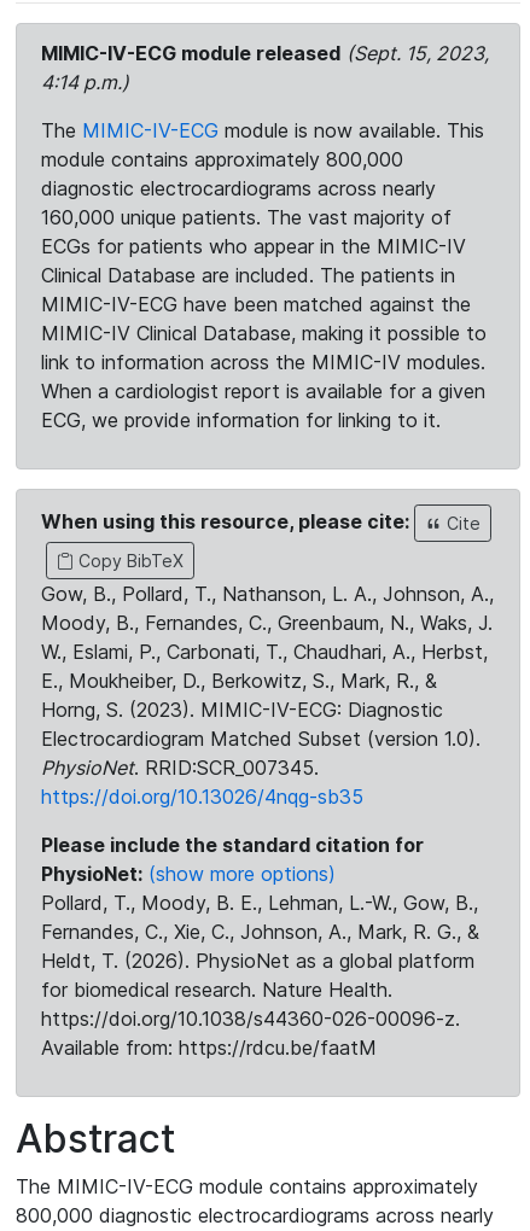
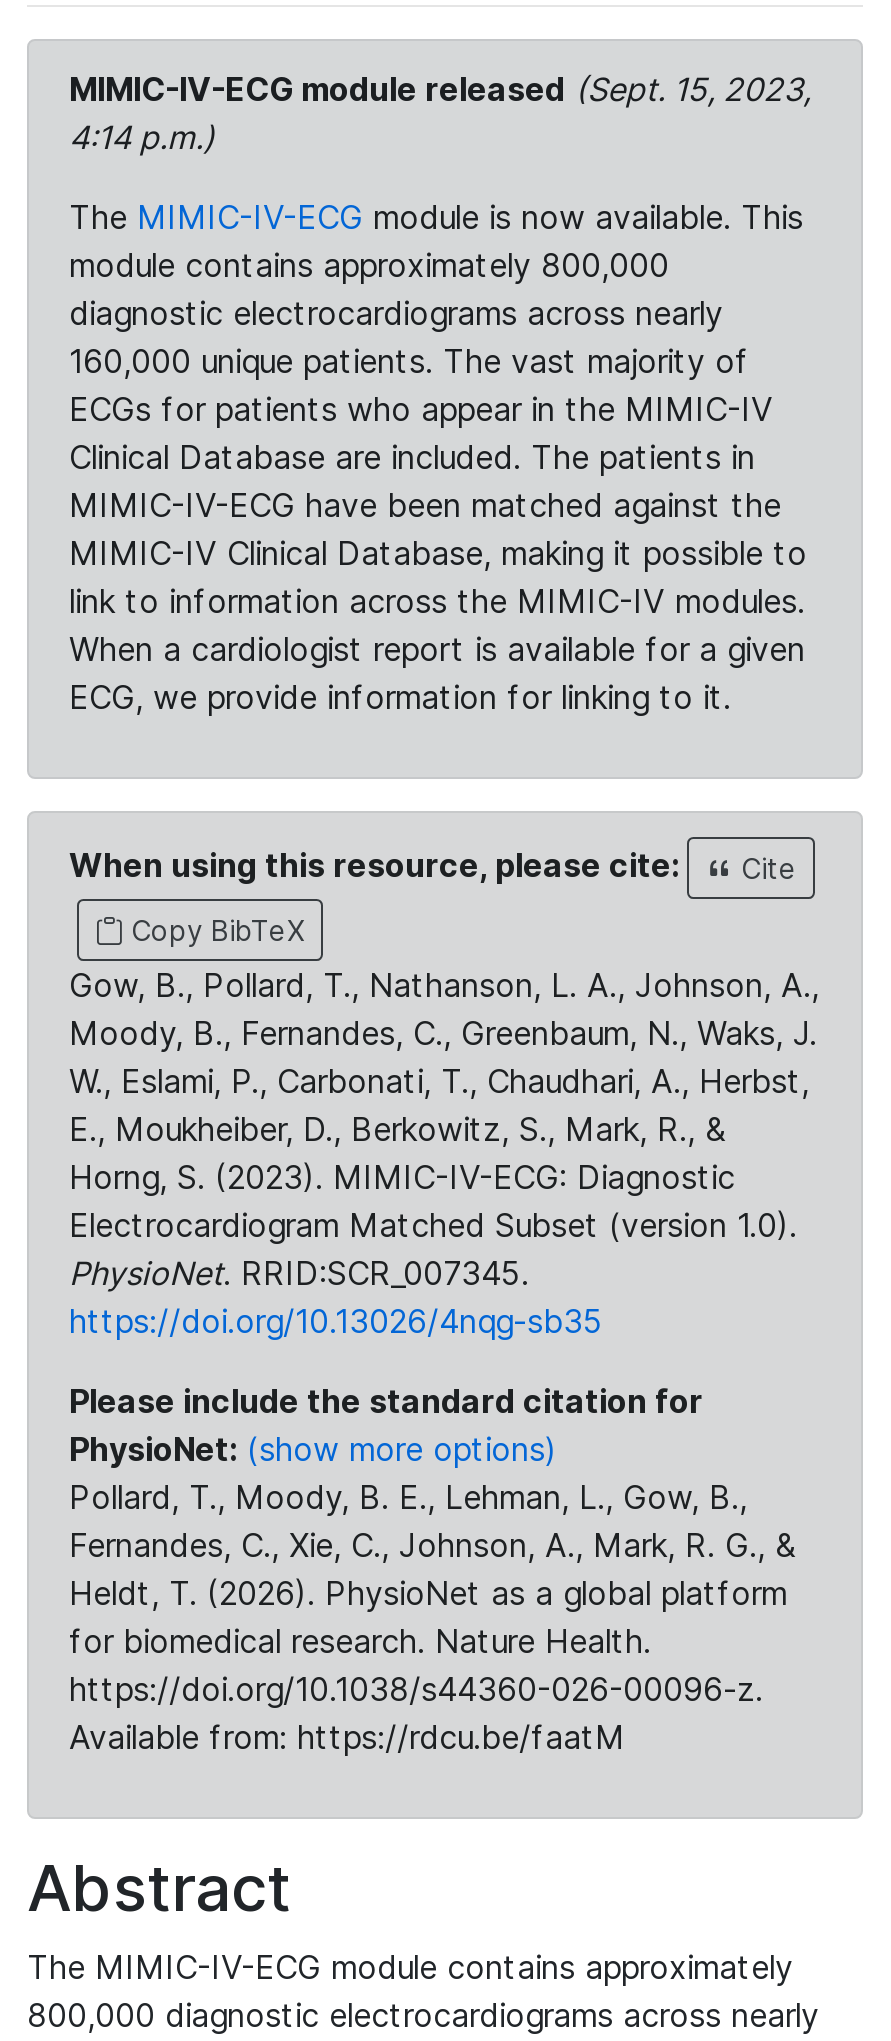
- Pollard, T., Moody, B. E., Lehman, L.-W., Gow, B.,
+ Pollard, T., Moody, B. E., Lehman, L., Gow, B.,
